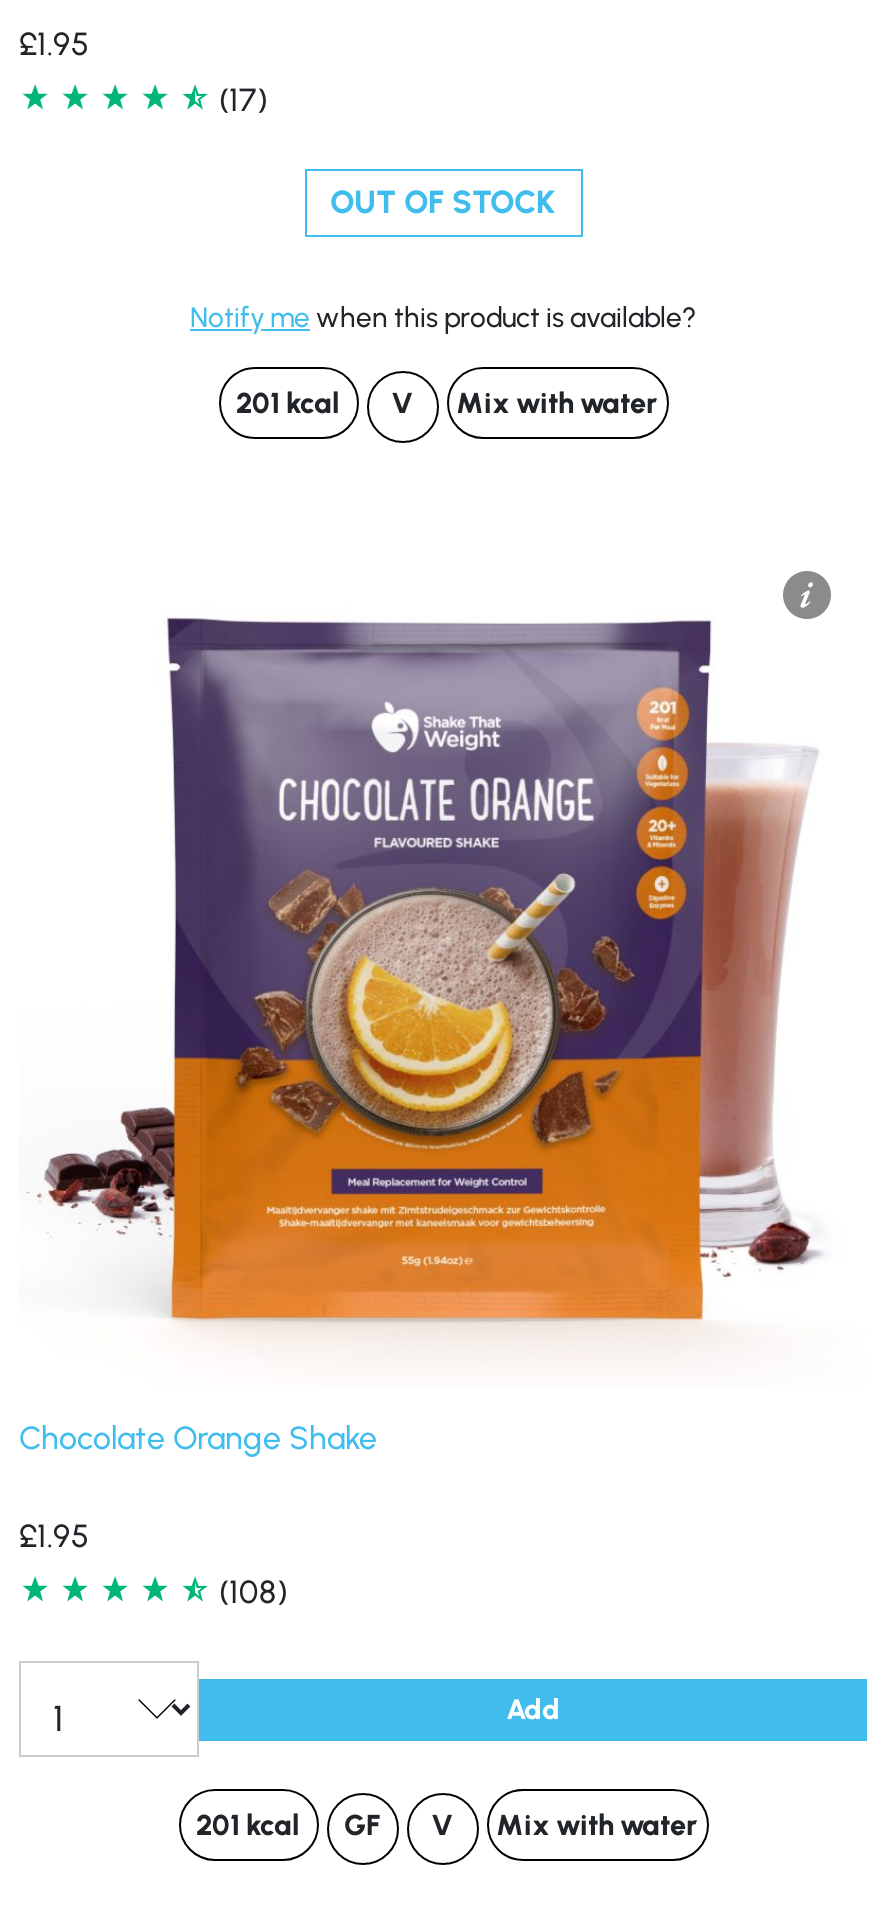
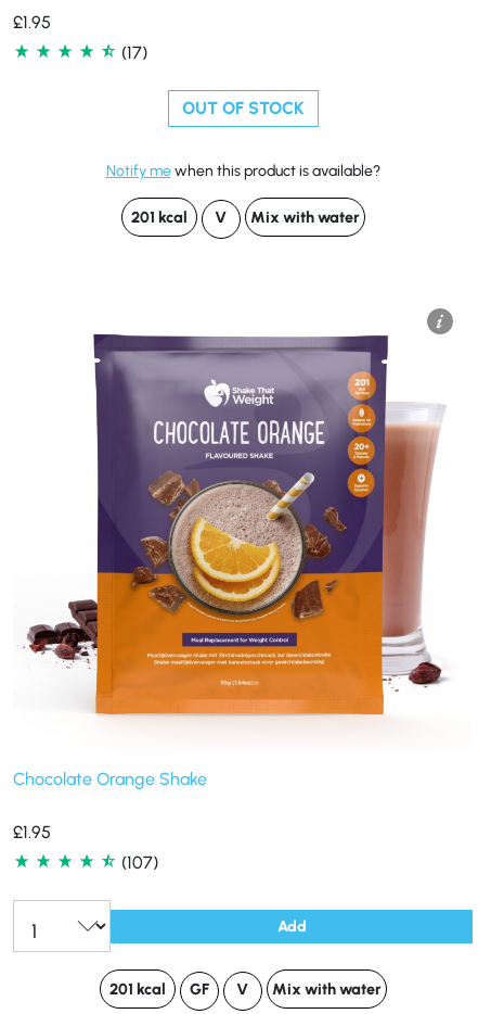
- (108)
+ (107)
